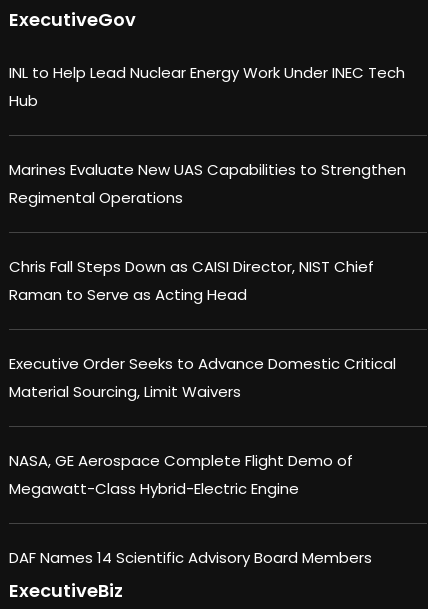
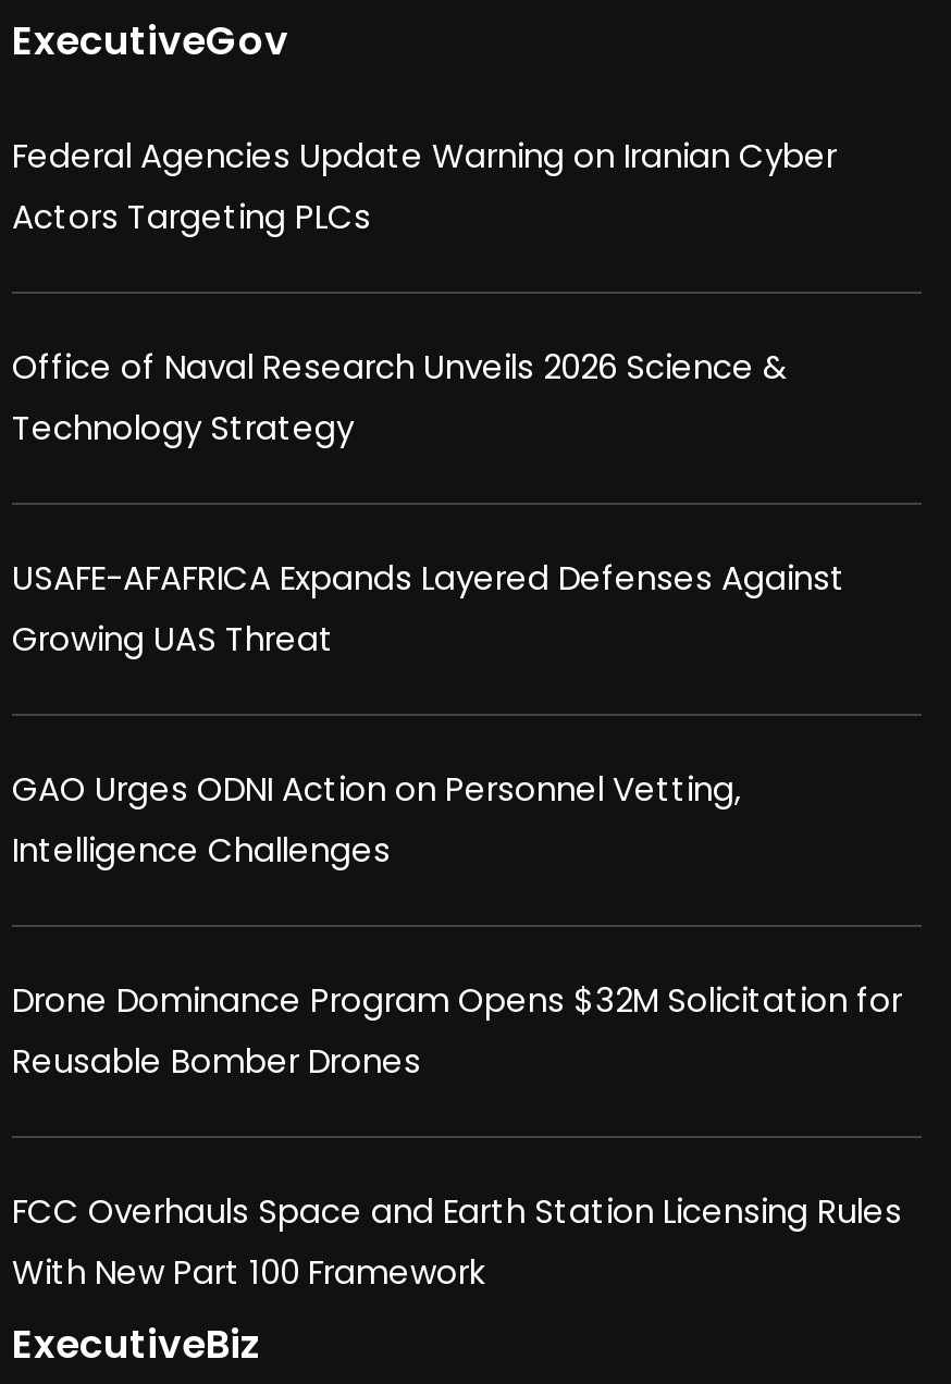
- INL to Help Lead Nuclear Energy Work Under INEC Tech
- Hub
+ Federal Agencies Update Warning on Iranian Cyber
+ Actors Targeting PLCs

- Marines Evaluate New UAS Capabilities to Strengthen
- Regimental Operations
+ Office of Naval Research Unveils 2026 Science &
+ Technology Strategy

- Chris Fall Steps Down as CAISI Director, NIST Chief
- Raman to Serve as Acting Head
+ USAFE-AFAFRICA Expands Layered Defenses Against
+ Growing UAS Threat

- Executive Order Seeks to Advance Domestic Critical
- Material Sourcing, Limit Waivers
+ GAO Urges ODNI Action on Personnel Vetting,
+ Intelligence Challenges

- NASA, GE Aerospace Complete Flight Demo of
- Megawatt-Class Hybrid-Electric Engine
+ Drone Dominance Program Opens $32M Solicitation for
+ Reusable Bomber Drones

- DAF Names 14 Scientific Advisory Board Members
+ FCC Overhauls Space and Earth Station Licensing Rules
+ With New Part 100 Framework
